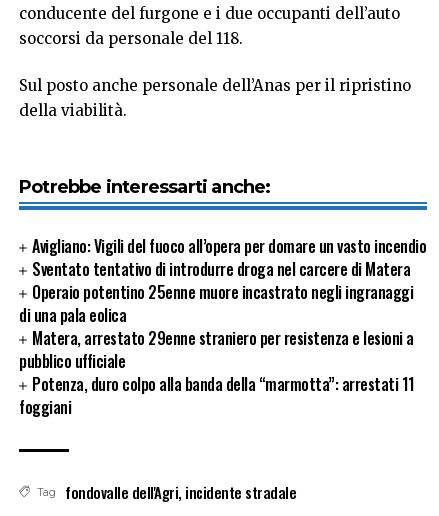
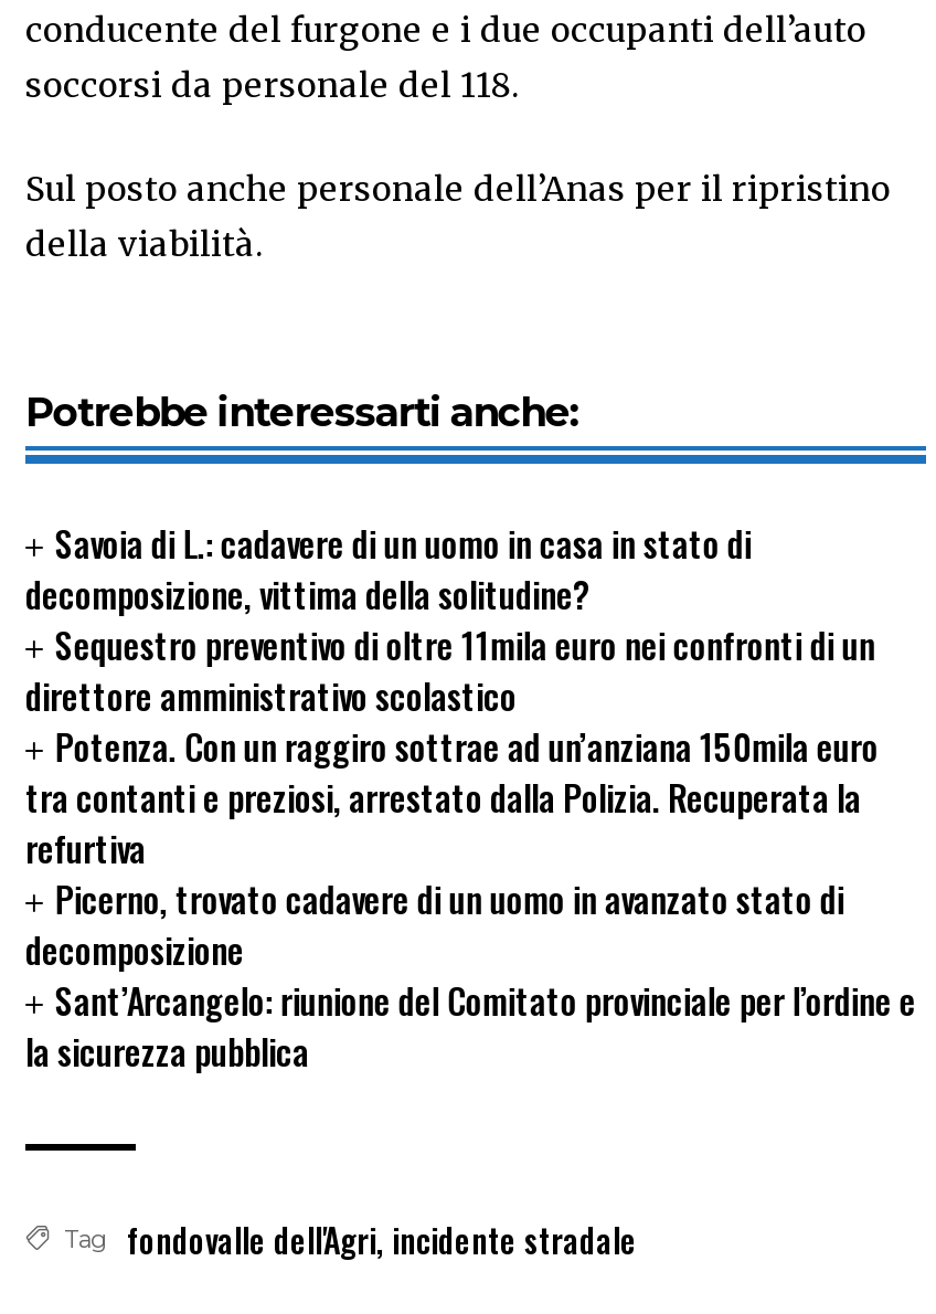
- Avigliano: Vigili del fuoco all’opera per domare un vasto incendio
- Sventato tentativo di introdurre droga nel carcere di Matera
- Operaio potentino 25enne muore incastrato negli ingranaggi
- di una pala eolica
- Matera, arrestato 29enne straniero per resistenza e lesioni a
- pubblico ufficiale
- Potenza, duro colpo alla banda della “marmotta”: arrestati 11
- foggiani
+ Savoia di L.: cadavere di un uomo in casa in stato di
+ decomposizione, vittima della solitudine?
+ Sequestro preventivo di oltre 11mila euro nei confronti di un
+ direttore amministrativo scolastico
+ Potenza. Con un raggiro sottrae ad un’anziana 150mila euro
+ tra contanti e preziosi, arrestato dalla Polizia. Recuperata la
+ refurtiva
+ Picerno, trovato cadavere di un uomo in avanzato stato di
+ decomposizione
+ Sant’Arcangelo: riunione del Comitato provinciale per l’ordine e
+ la sicurezza pubblica
